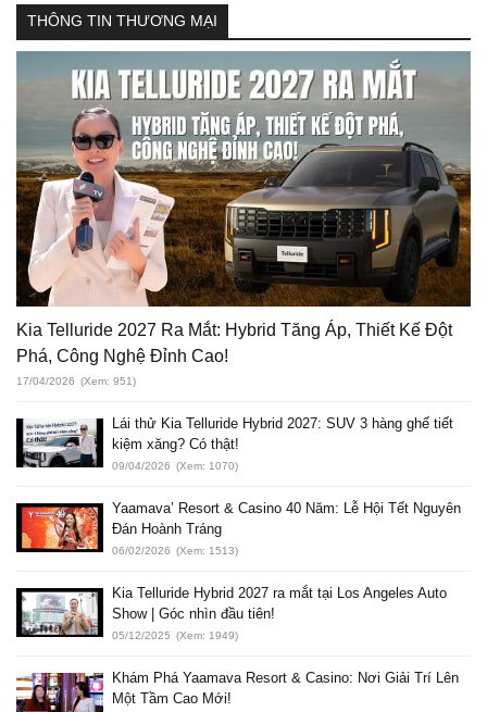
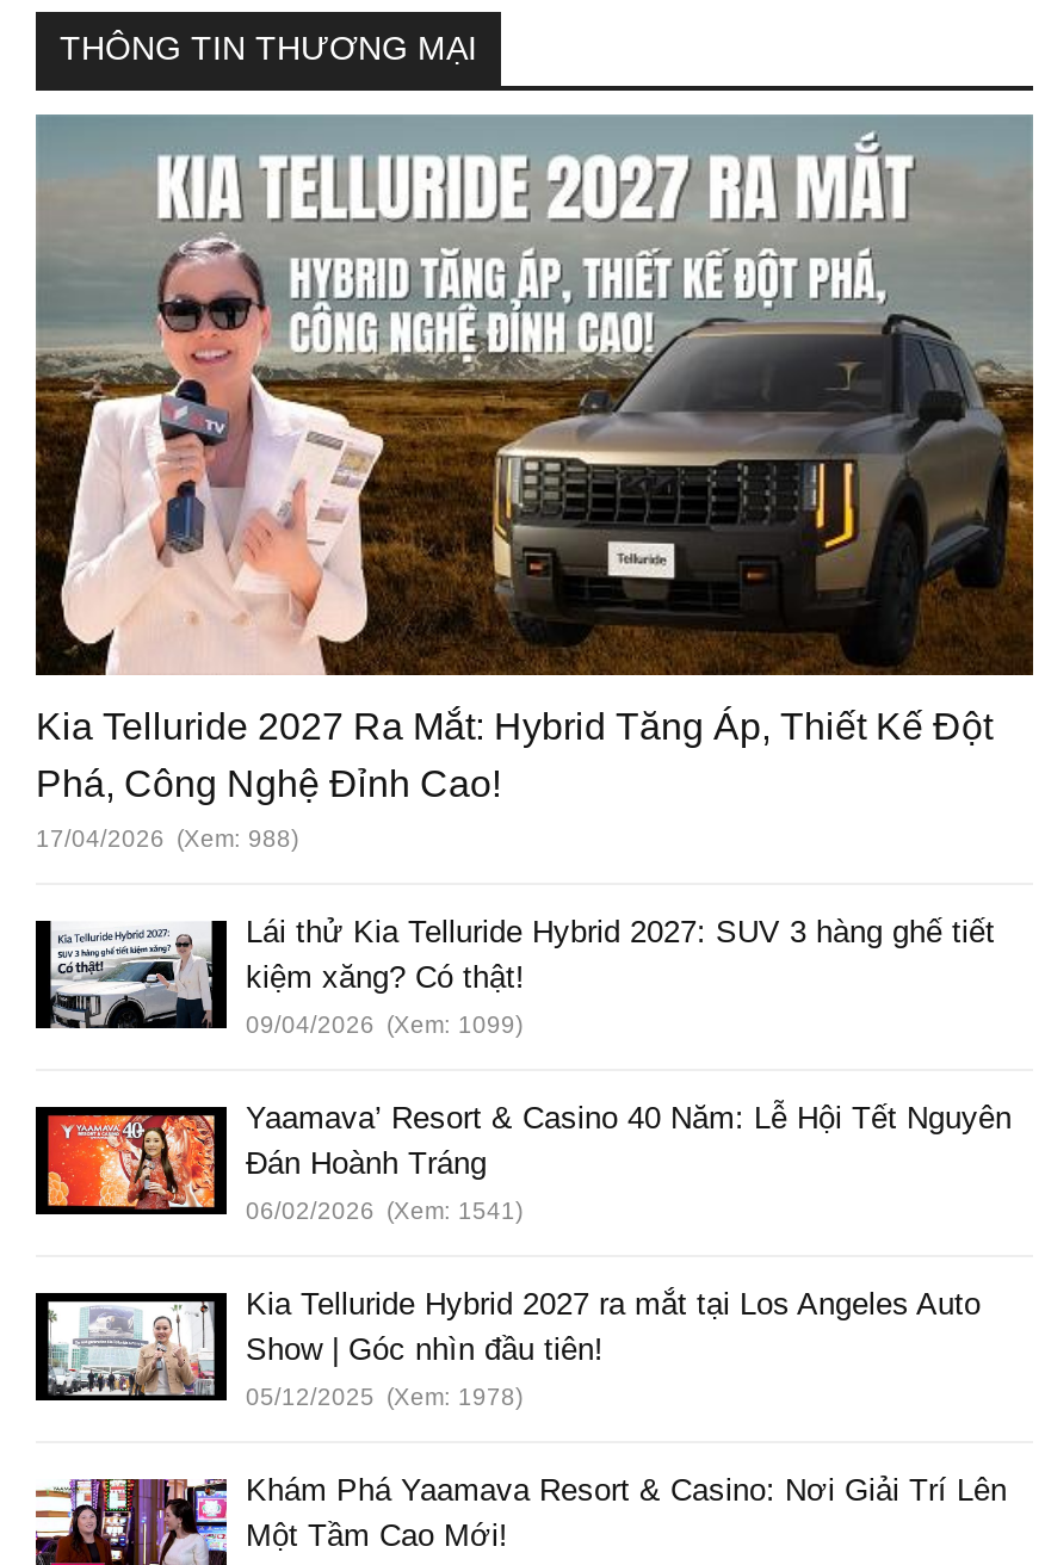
- 17/04/2026 (Xem: 951)
+ 17/04/2026 (Xem: 988)

- 09/04/2026 (Xem: 1070)
+ 09/04/2026 (Xem: 1099)

- 06/02/2026 (Xem: 1513)
+ 06/02/2026 (Xem: 1541)

- 05/12/2025 (Xem: 1949)
+ 05/12/2025 (Xem: 1978)
